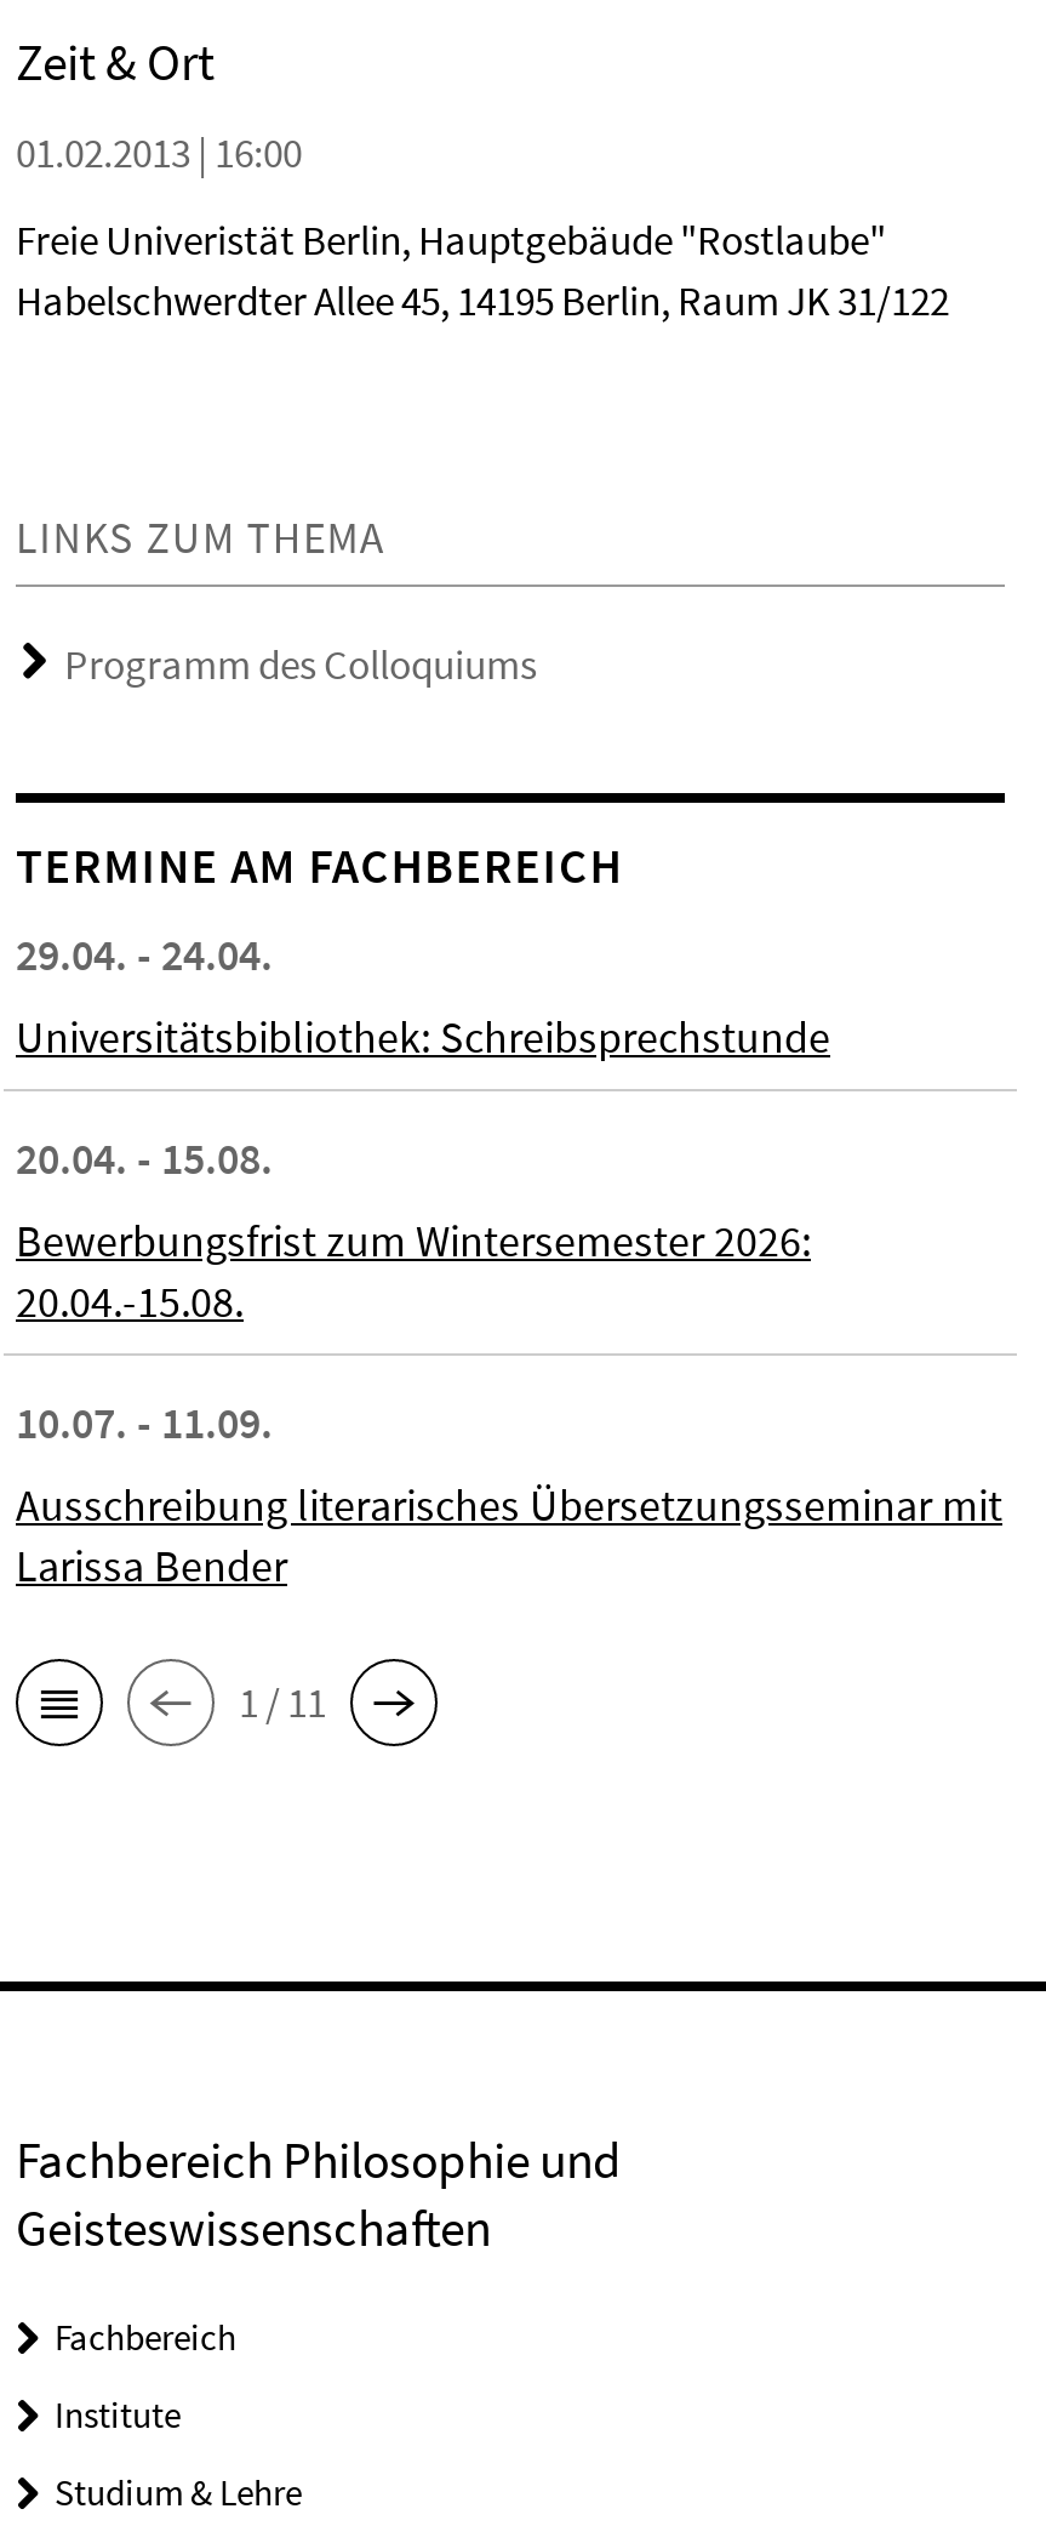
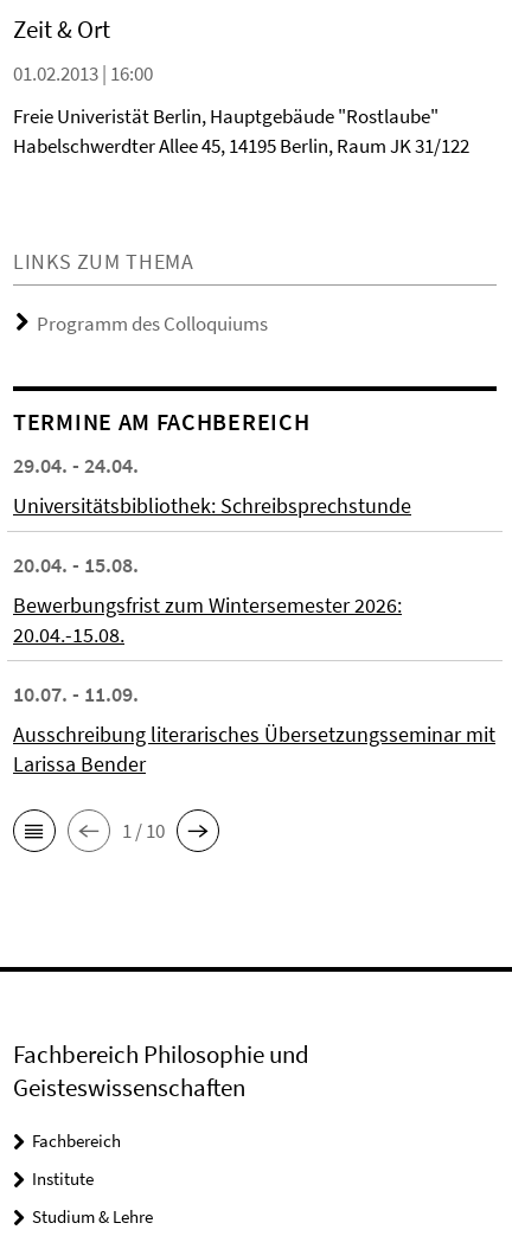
- 1 / 11
+ 1 / 10
